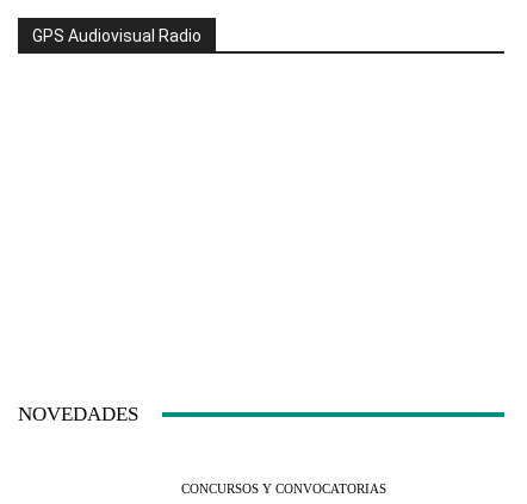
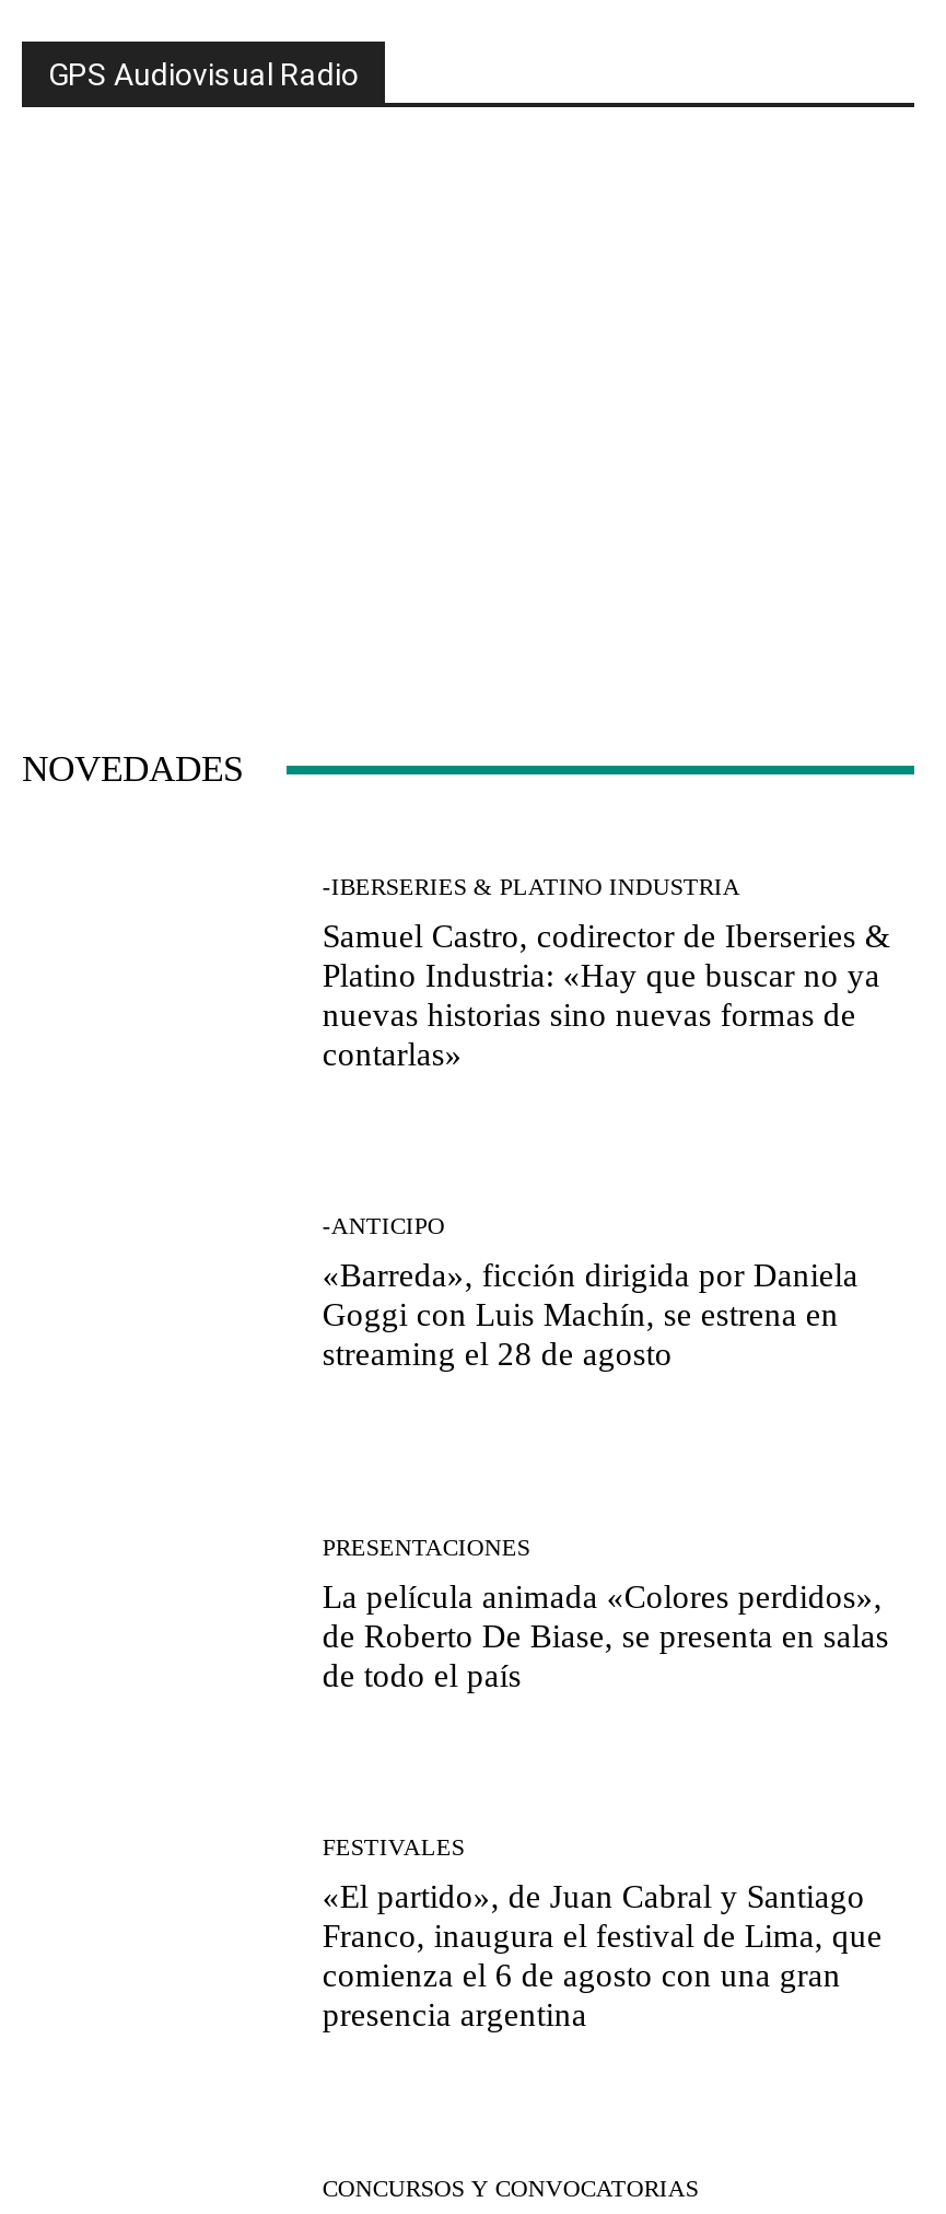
+ -IBERSERIES & PLATINO INDUSTRIA
+ Samuel Castro, codirector de Iberseries &
+ Platino Industria: «Hay que buscar no ya
+ nuevas historias sino nuevas formas de
+ contarlas»

+ -ANTICIPO
+ «Barreda», ficción dirigida por Daniela
+ Goggi con Luis Machín, se estrena en
+ streaming el 28 de agosto

+ PRESENTACIONES
+ La película animada «Colores perdidos»,
+ de Roberto De Biase, se presenta en salas
+ de todo el país

+ FESTIVALES
+ «El partido», de Juan Cabral y Santiago
+ Franco, inaugura el festival de Lima, que
+ comienza el 6 de agosto con una gran
+ presencia argentina
